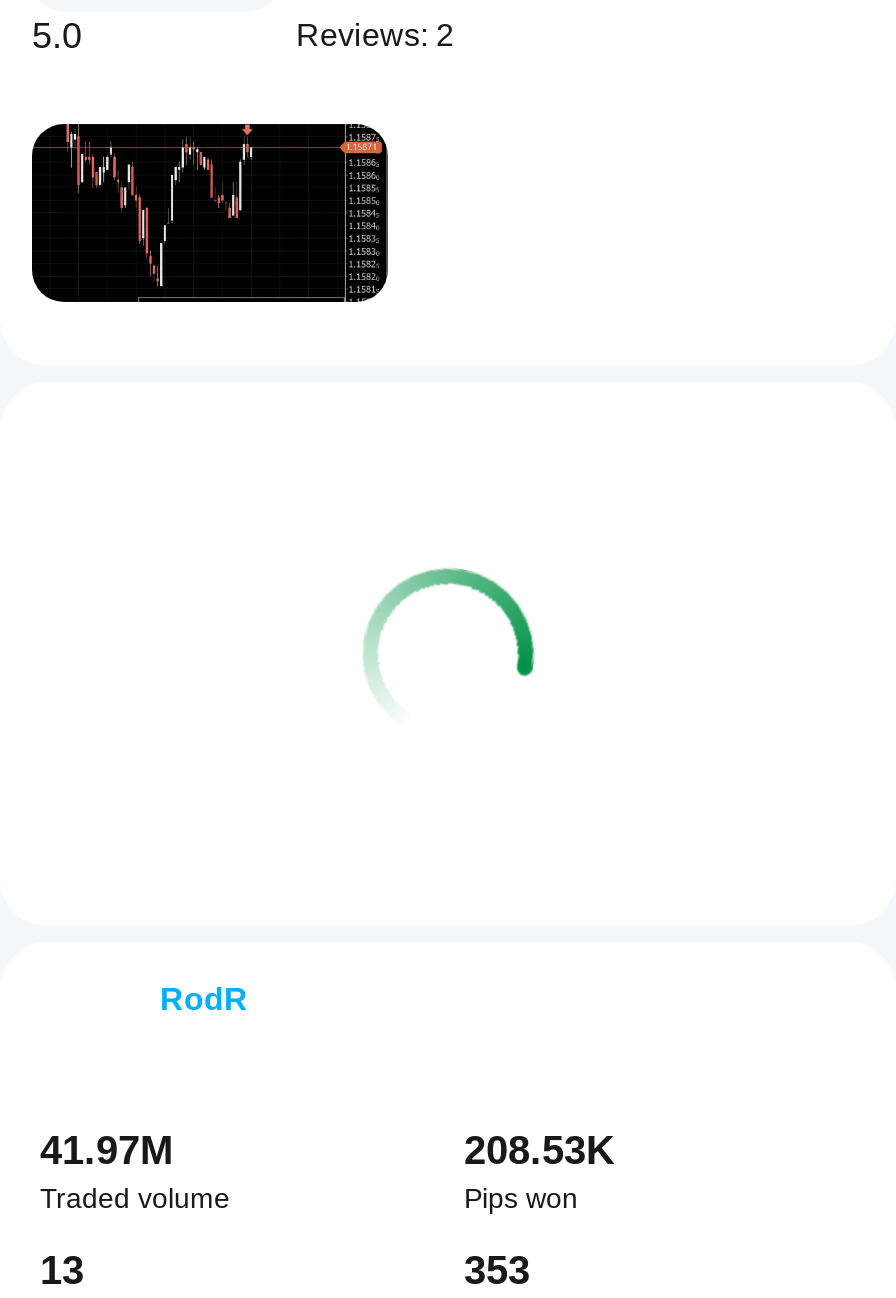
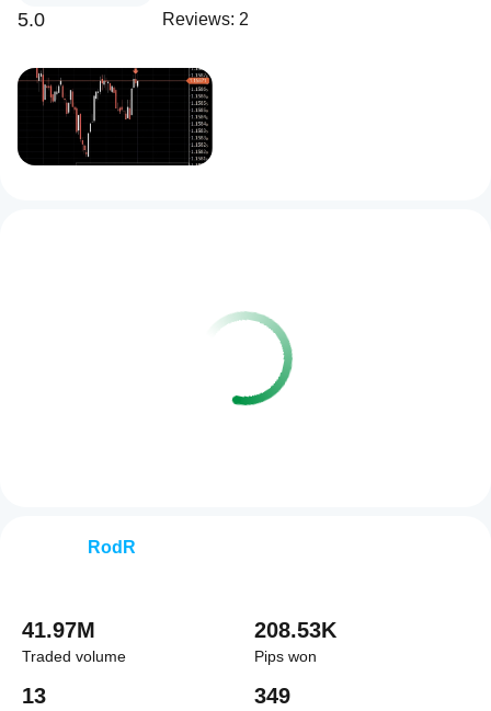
- [image]
+ [image]

- 353
+ 349
